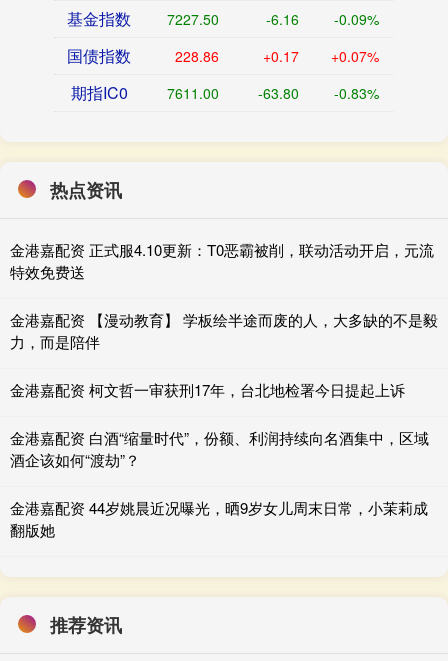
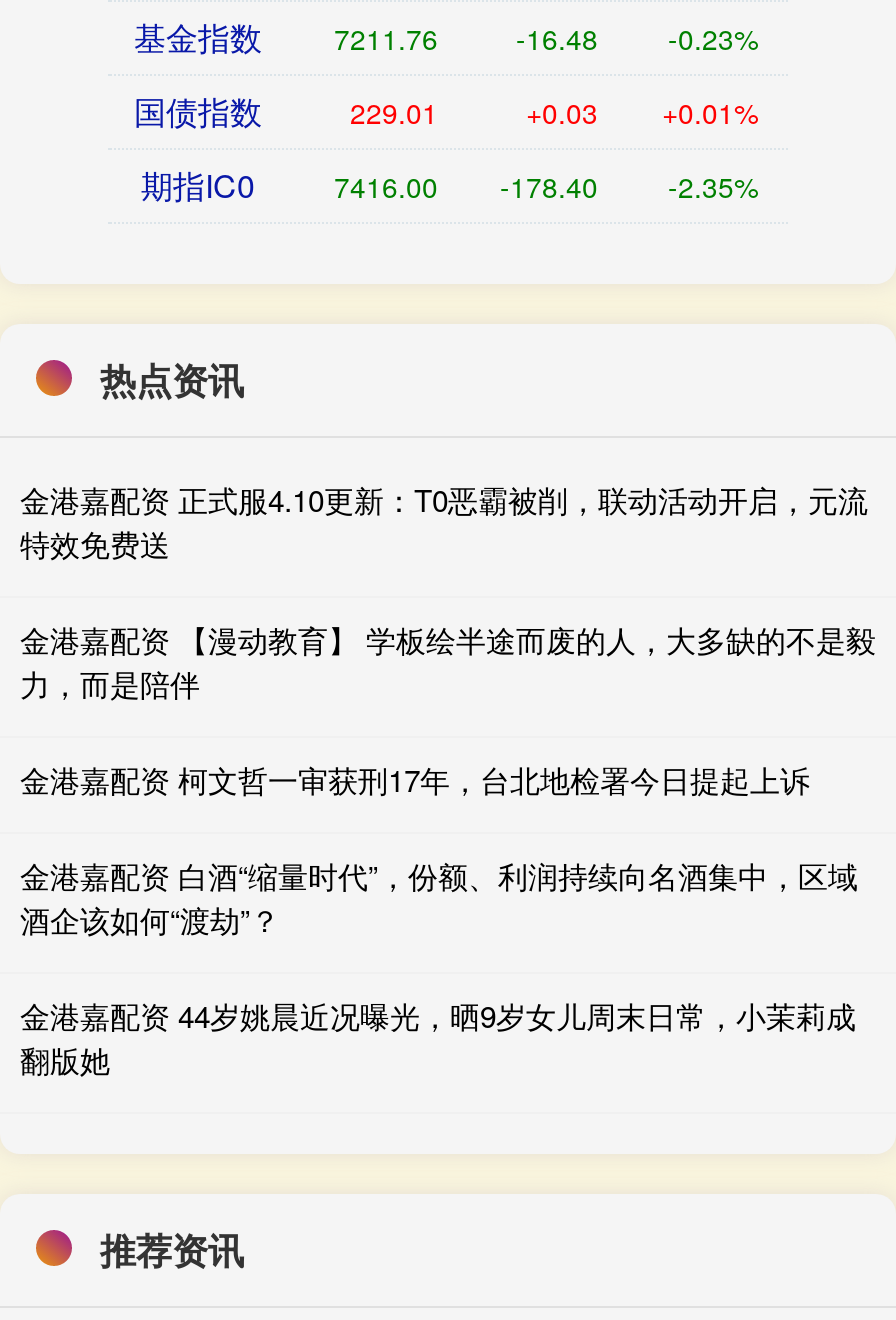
- 7227.50
+ 7211.76

- -6.16
+ -16.48

- -0.09%
+ -0.23%

- 228.86
+ 229.01

- +0.17
+ +0.03

- +0.07%
+ +0.01%

- 7611.00
+ 7416.00

- -63.80
+ -178.40

- -0.83%
+ -2.35%
